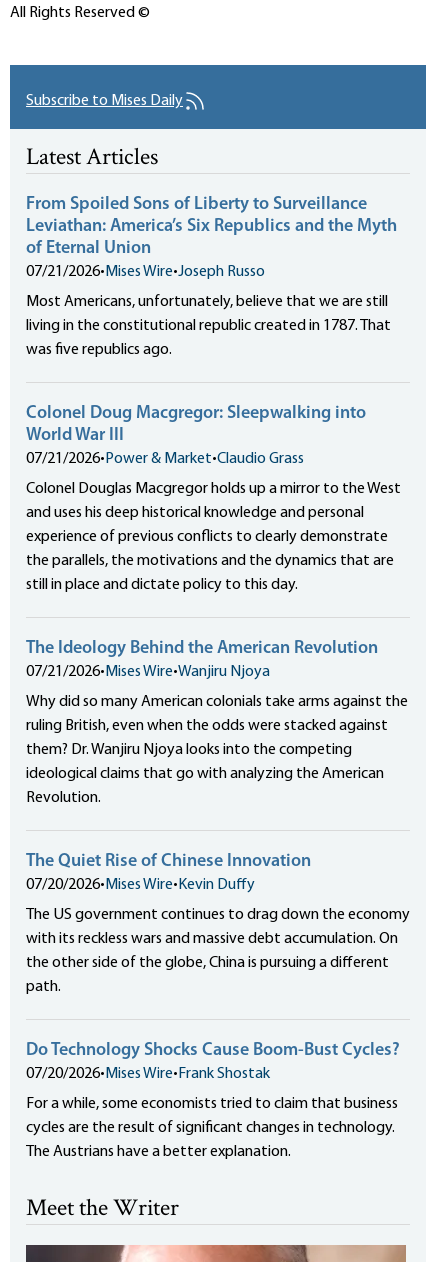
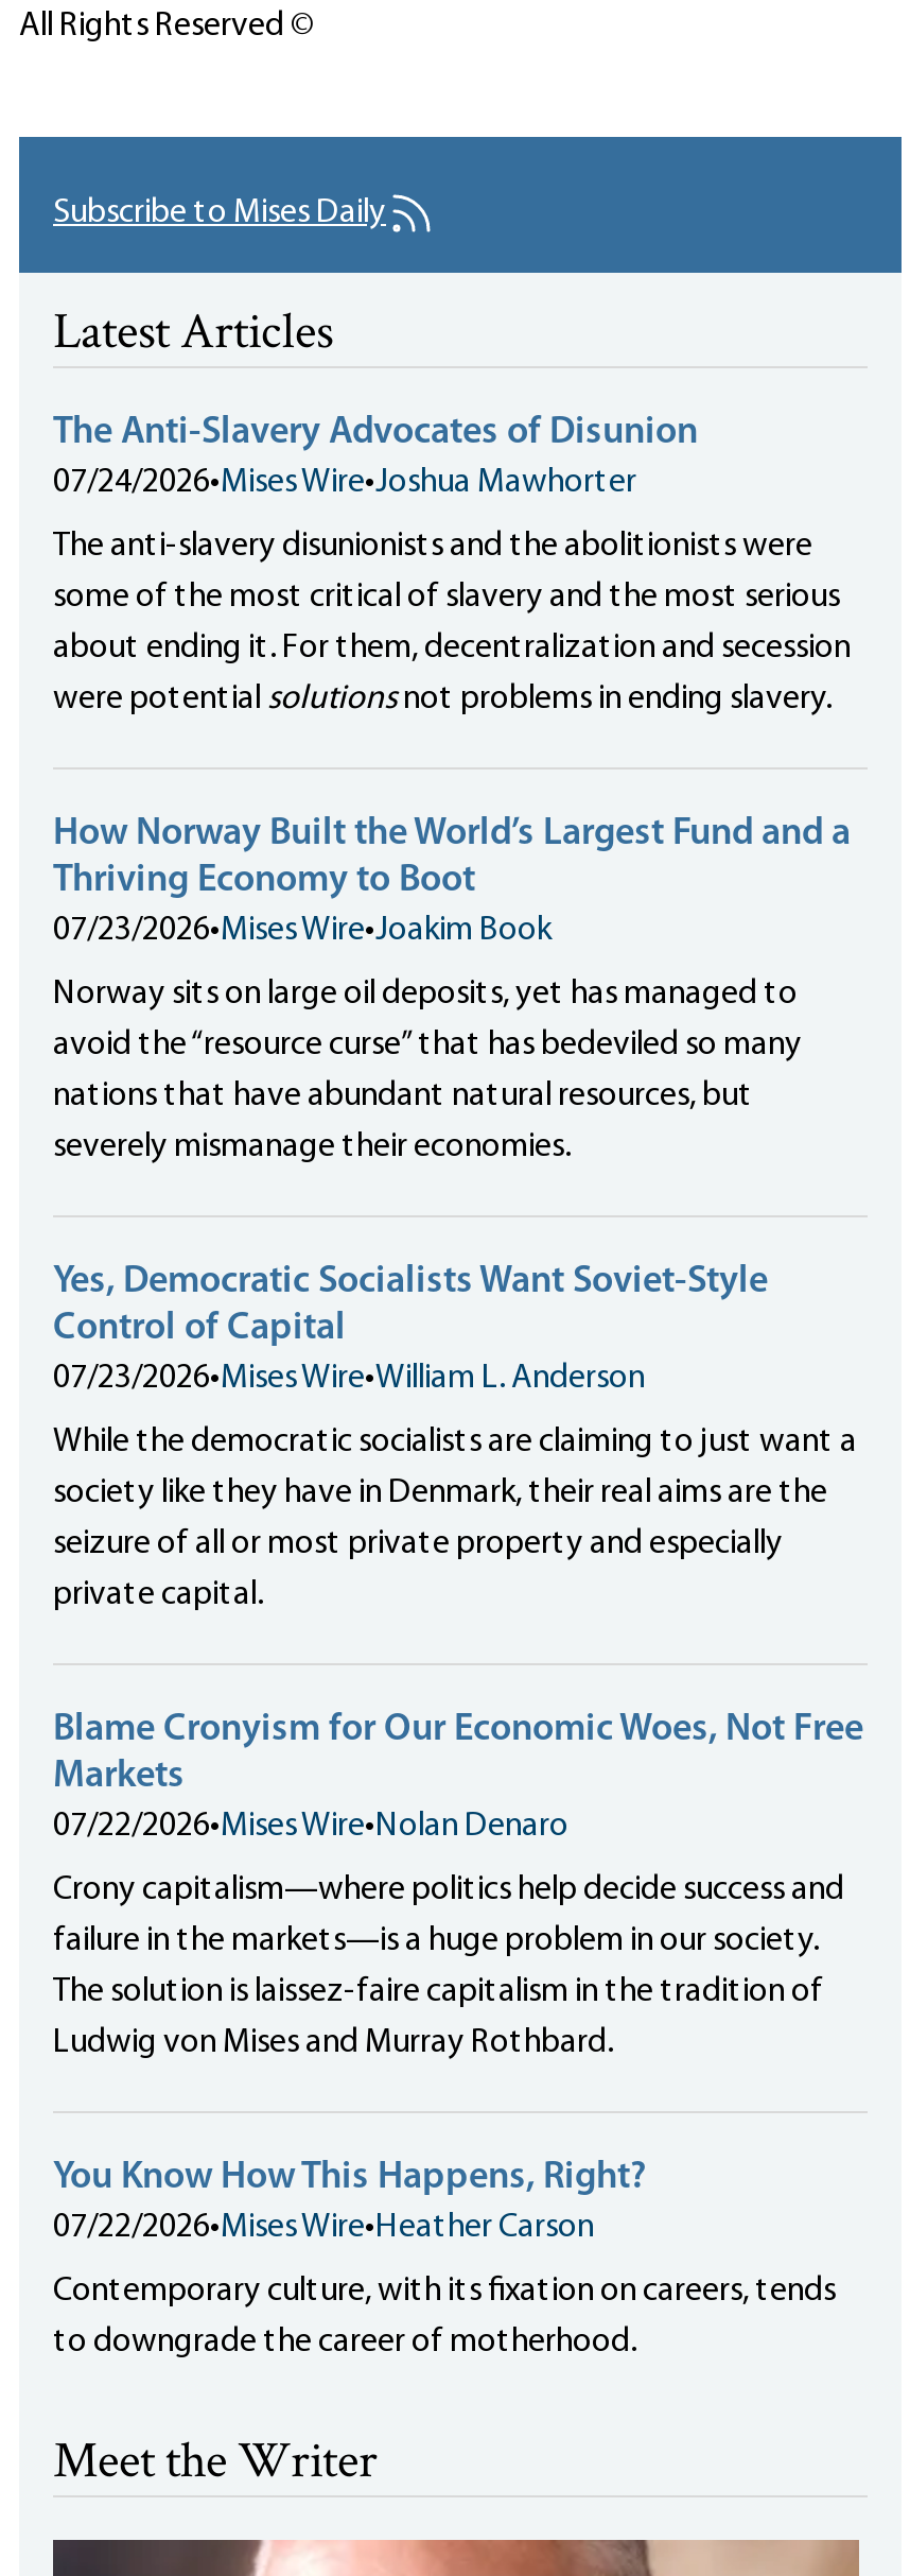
- From Spoiled Sons of Liberty to Surveillance
- Leviathan: America’s Six Republics and the Myth
- of Eternal Union
- 07/21/2026• Mises Wire•Joseph Russo
- Most Americans, unfortunately, believe that we are still
- living in the constitutional republic created in 1787. That
- was five republics ago.
- Colonel Doug Macgregor: Sleepwalking into
- World War III
- 07/21/2026• Power & Market•Claudio Grass
- Colonel Douglas Macgregor holds up a mirror to the West
- and uses his deep historical knowledge and personal
- experience of previous conflicts to clearly demonstrate
- the parallels, the motivations and the dynamics that are
- still in place and dictate policy to this day.
- The Ideology Behind the American Revolution
- 07/21/2026• Mises Wire•Wanjiru Njoya
- Why did so many American colonials take arms against the
- ruling British, even when the odds were stacked against
- them? Dr. Wanjiru Njoya looks into the competing
- ideological claims that go with analyzing the American
- Revolution.
- The Quiet Rise of Chinese Innovation
- 07/20/2026• Mises Wire• Kevin Duffy
- The US government continues to drag down the economy
- with its reckless wars and massive debt accumulation. On
- the other side of the globe, China is pursuing a different
- path.
- Do Technology Shocks Cause Boom-Bust Cycles?
- 07/20/2026• Mises Wire• Frank Shostak
- For a while, some economists tried to claim that business
- cycles are the result of significant changes in technology.
- The Austrians have a better explanation.
+ The Anti-Slavery Advocates of Disunion
+ 07/24/2026•Mises Wire•Joshua Mawhorter
+ The anti-slavery disunionists and the abolitionists were
+ some of the most critical of slavery and the most serious
+ about ending it. For them, decentralization and secession
+ were potential solutions not problems in ending slavery.
+ How Norway Built the World’s Largest Fund and a
+ Thriving Economy to Boot
+ 07/23/2026•Mises Wire•Joakim Book
+ Norway sits on large oil deposits, yet has managed to
+ avoid the “resource curse” that has bedeviled so many
+ nations that have abundant natural resources, but
+ severely mismanage their economies.
+ Yes, Democratic Socialists Want Soviet-Style
+ Control of Capital
+ 07/23/2026•Mises Wire•William L. Anderson
+ While the democratic socialists are claiming to just want a
+ society like they have in Denmark, their real aims are the
+ seizure of all or most private property and especially
+ private capital.
+ Blame Cronyism for Our Economic Woes, Not Free
+ Markets
+ 07/22/2026•Mises Wire•Nolan Denaro
+ Crony capitalism—where politics help decide success and
+ failure in the markets—is a huge problem in our society.
+ The solution is laissez-faire capitalism in the tradition of
+ Ludwig von Mises and Murray Rothbard.
+ You Know How This Happens, Right?
+ 07/22/2026•Mises Wire•Heather Carson
+ Contemporary culture, with its fixation on careers, tends
+ to downgrade the career of motherhood.
